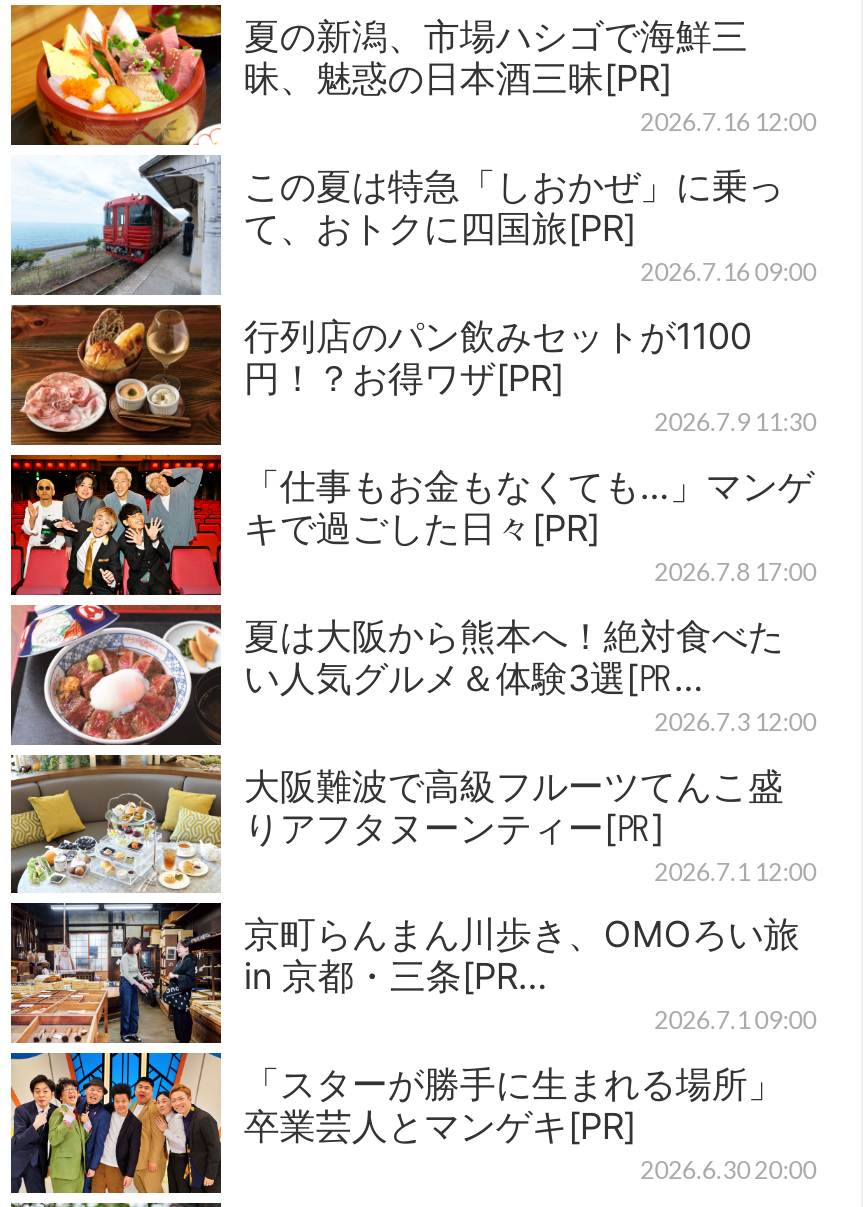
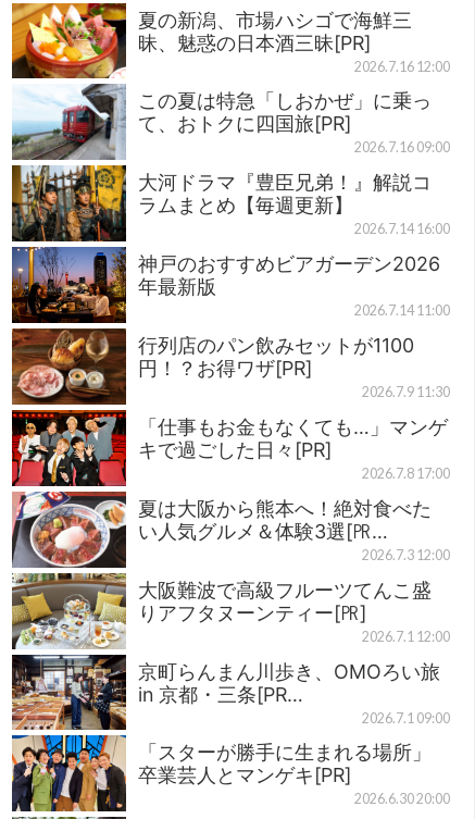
+ [image]
+ 大河ドラマ『豊臣兄弟！』解説コ
+ ラムまとめ【毎週更新】
+ 2026.7.14 16:00
+ 神戸のおすすめビアガーデン2026
+ 年最新版
+ 2026.7.14 11:00
